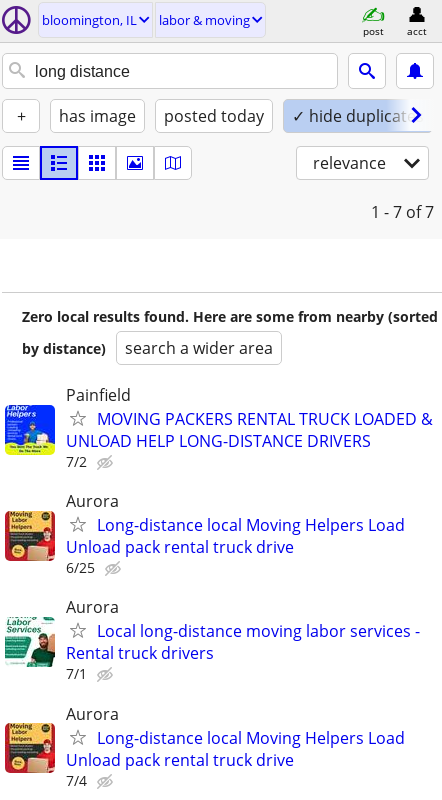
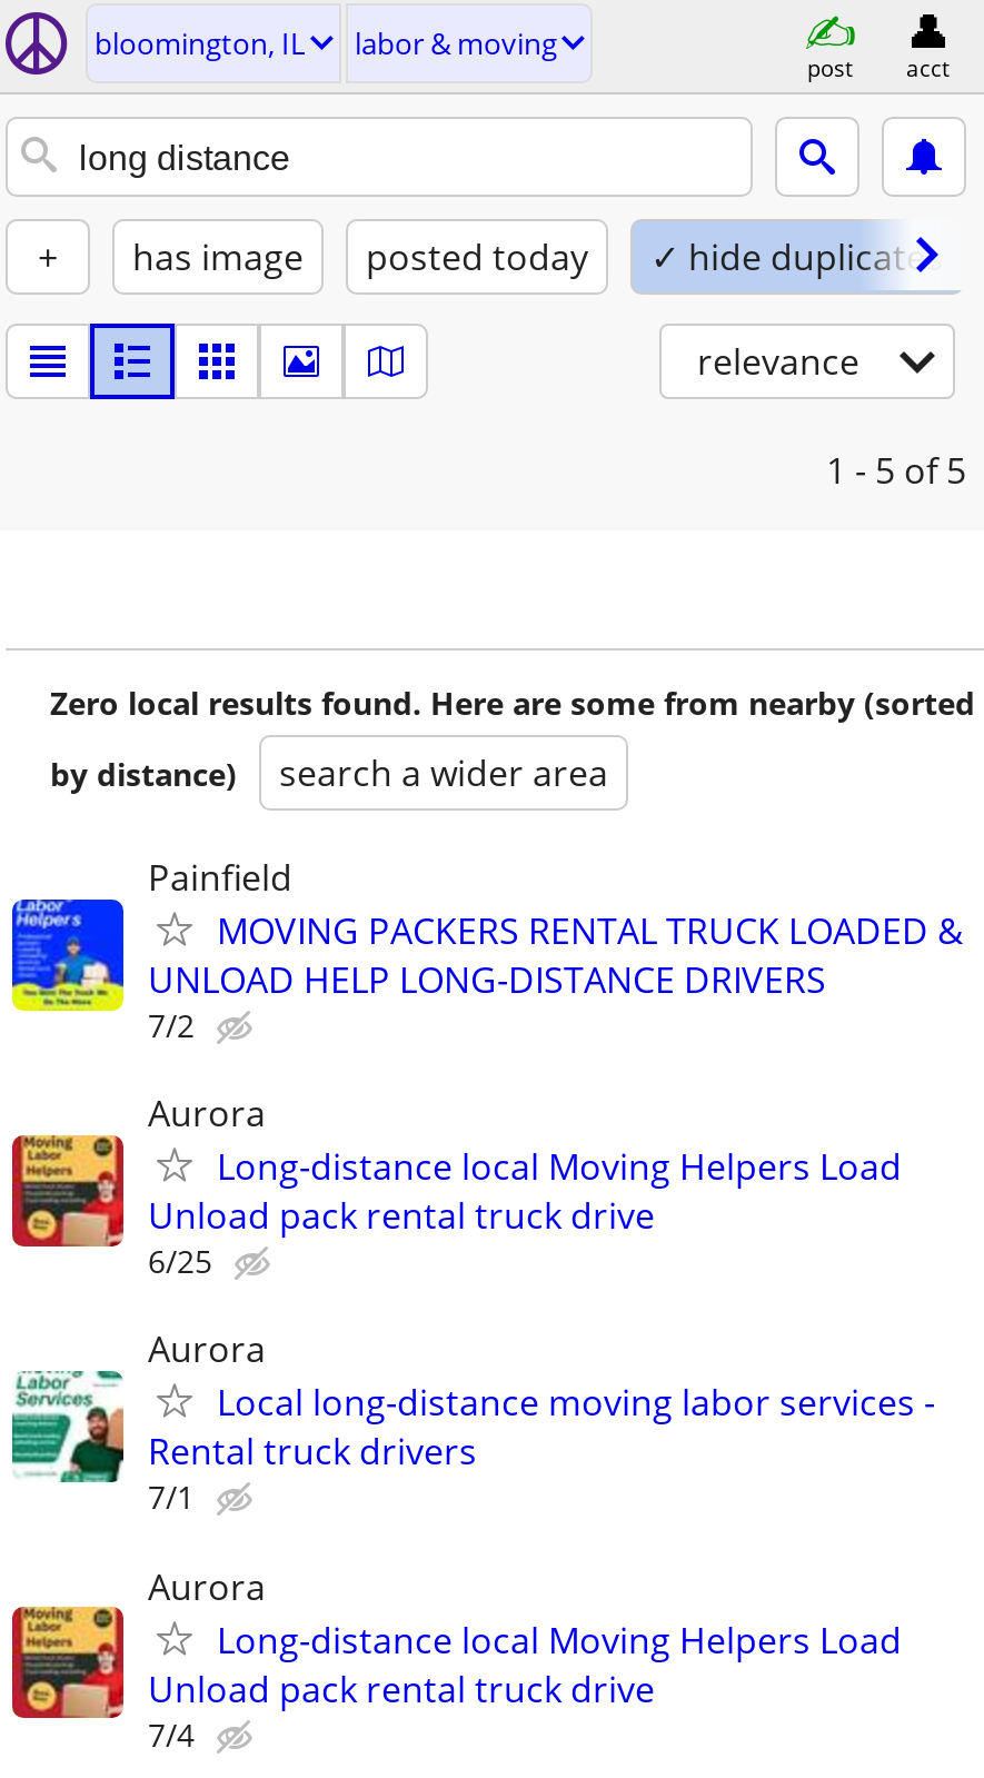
- 1 - 7 of 7
+ 1 - 5 of 5
